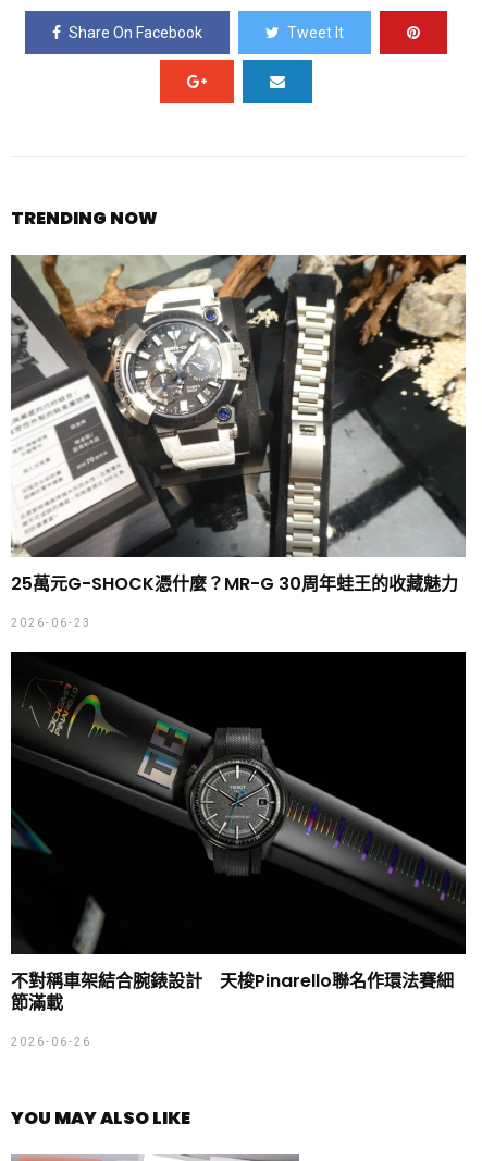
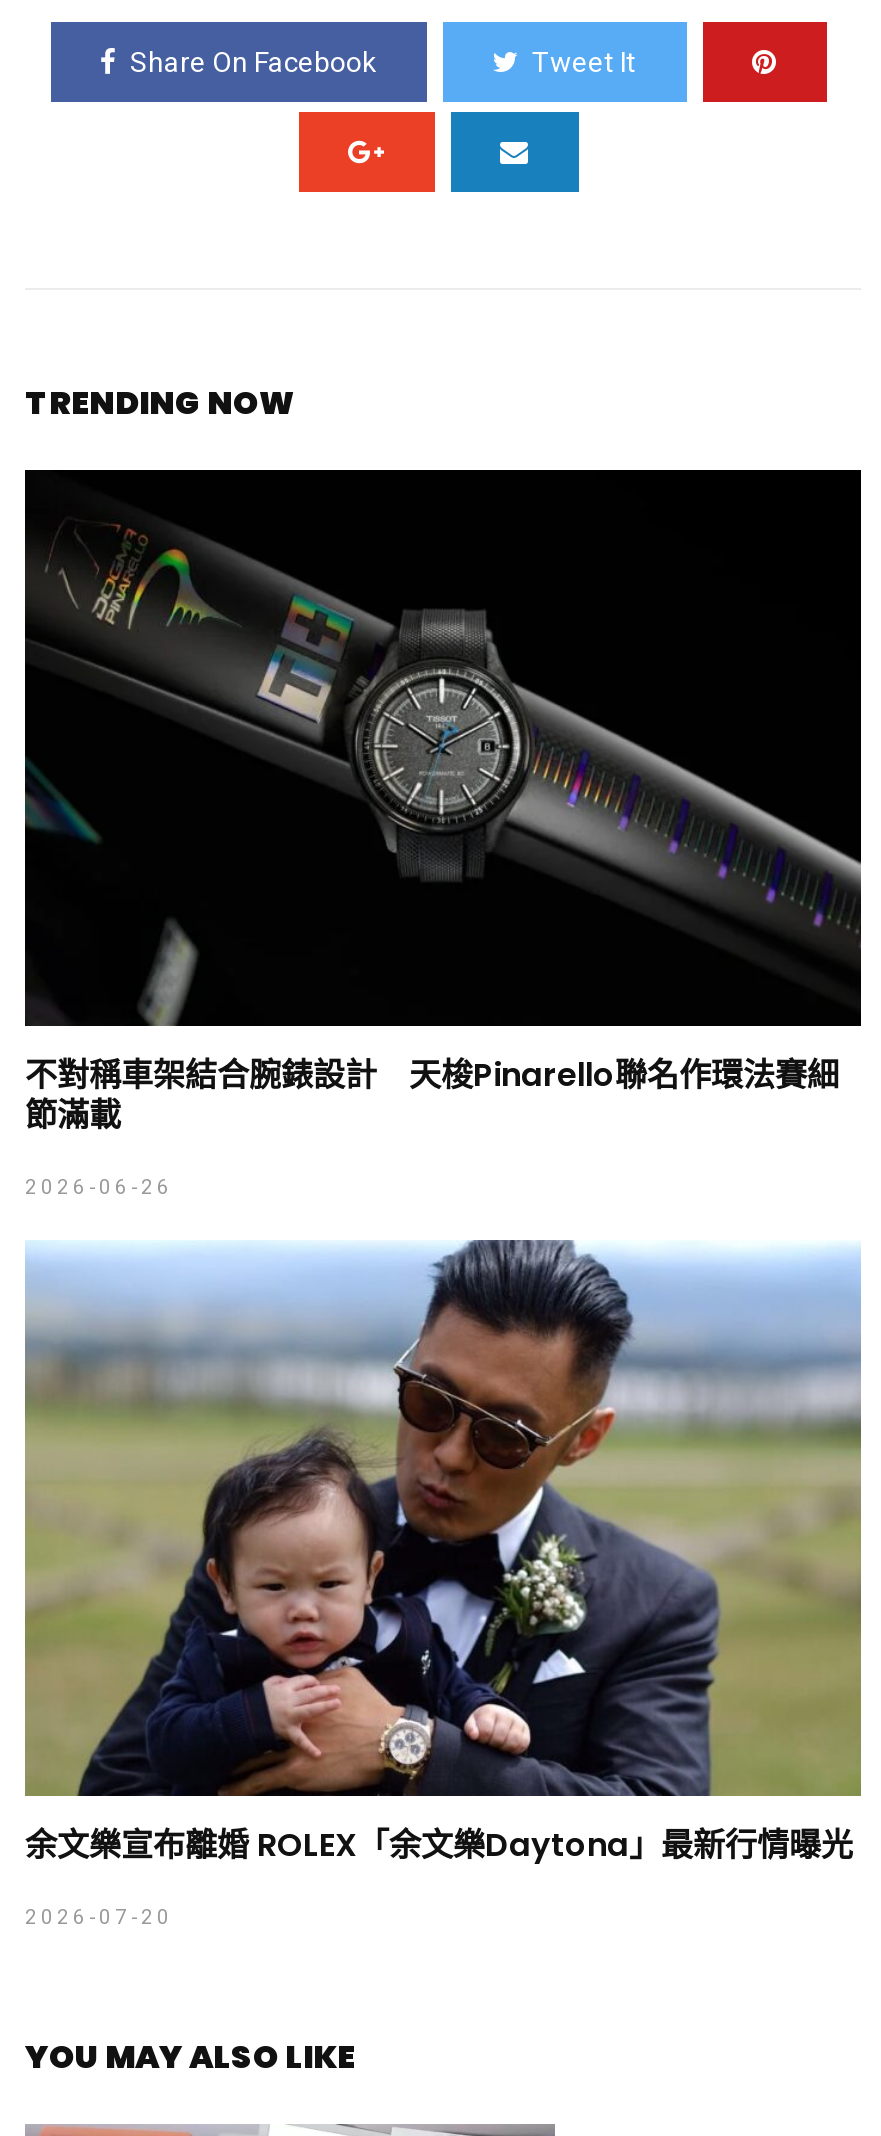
- [image]
- 25萬元G-SHOCK憑什麼？MR-G 30周年蛙王的收藏魅力
- 2026-06-23

moved up: [image] | 不對稱車架結合腕錶設計 天梭Pinarello聯名作環法賽細 | 節滿載 | 2026-06-26

+ [image]
+ 余文樂宣布離婚 ROLEX「余文樂Daytona」最新行情曝光
+ 2026-07-20
